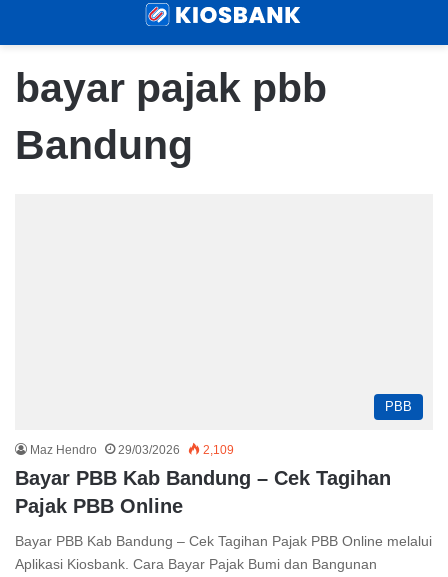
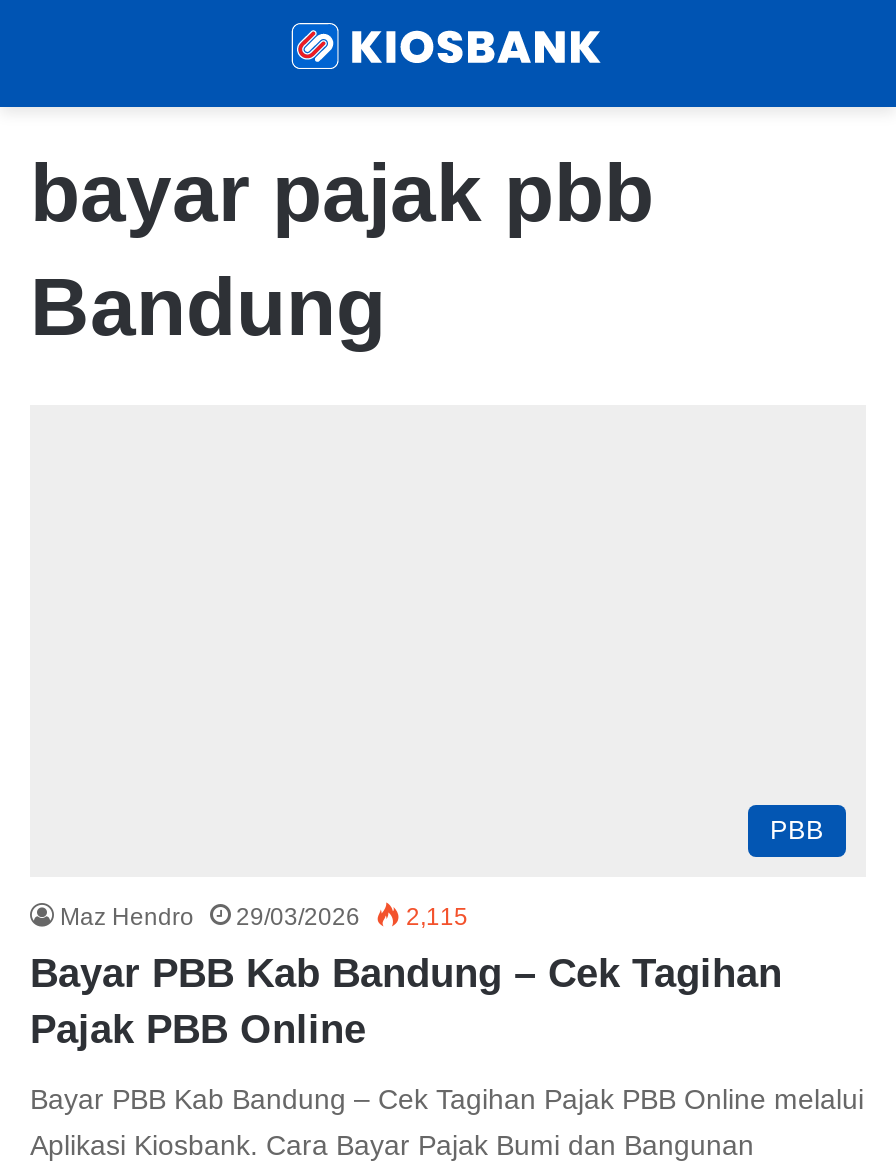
- Maz Hendro 29/03/2026 2,109
+ Maz Hendro 29/03/2026 2,115
